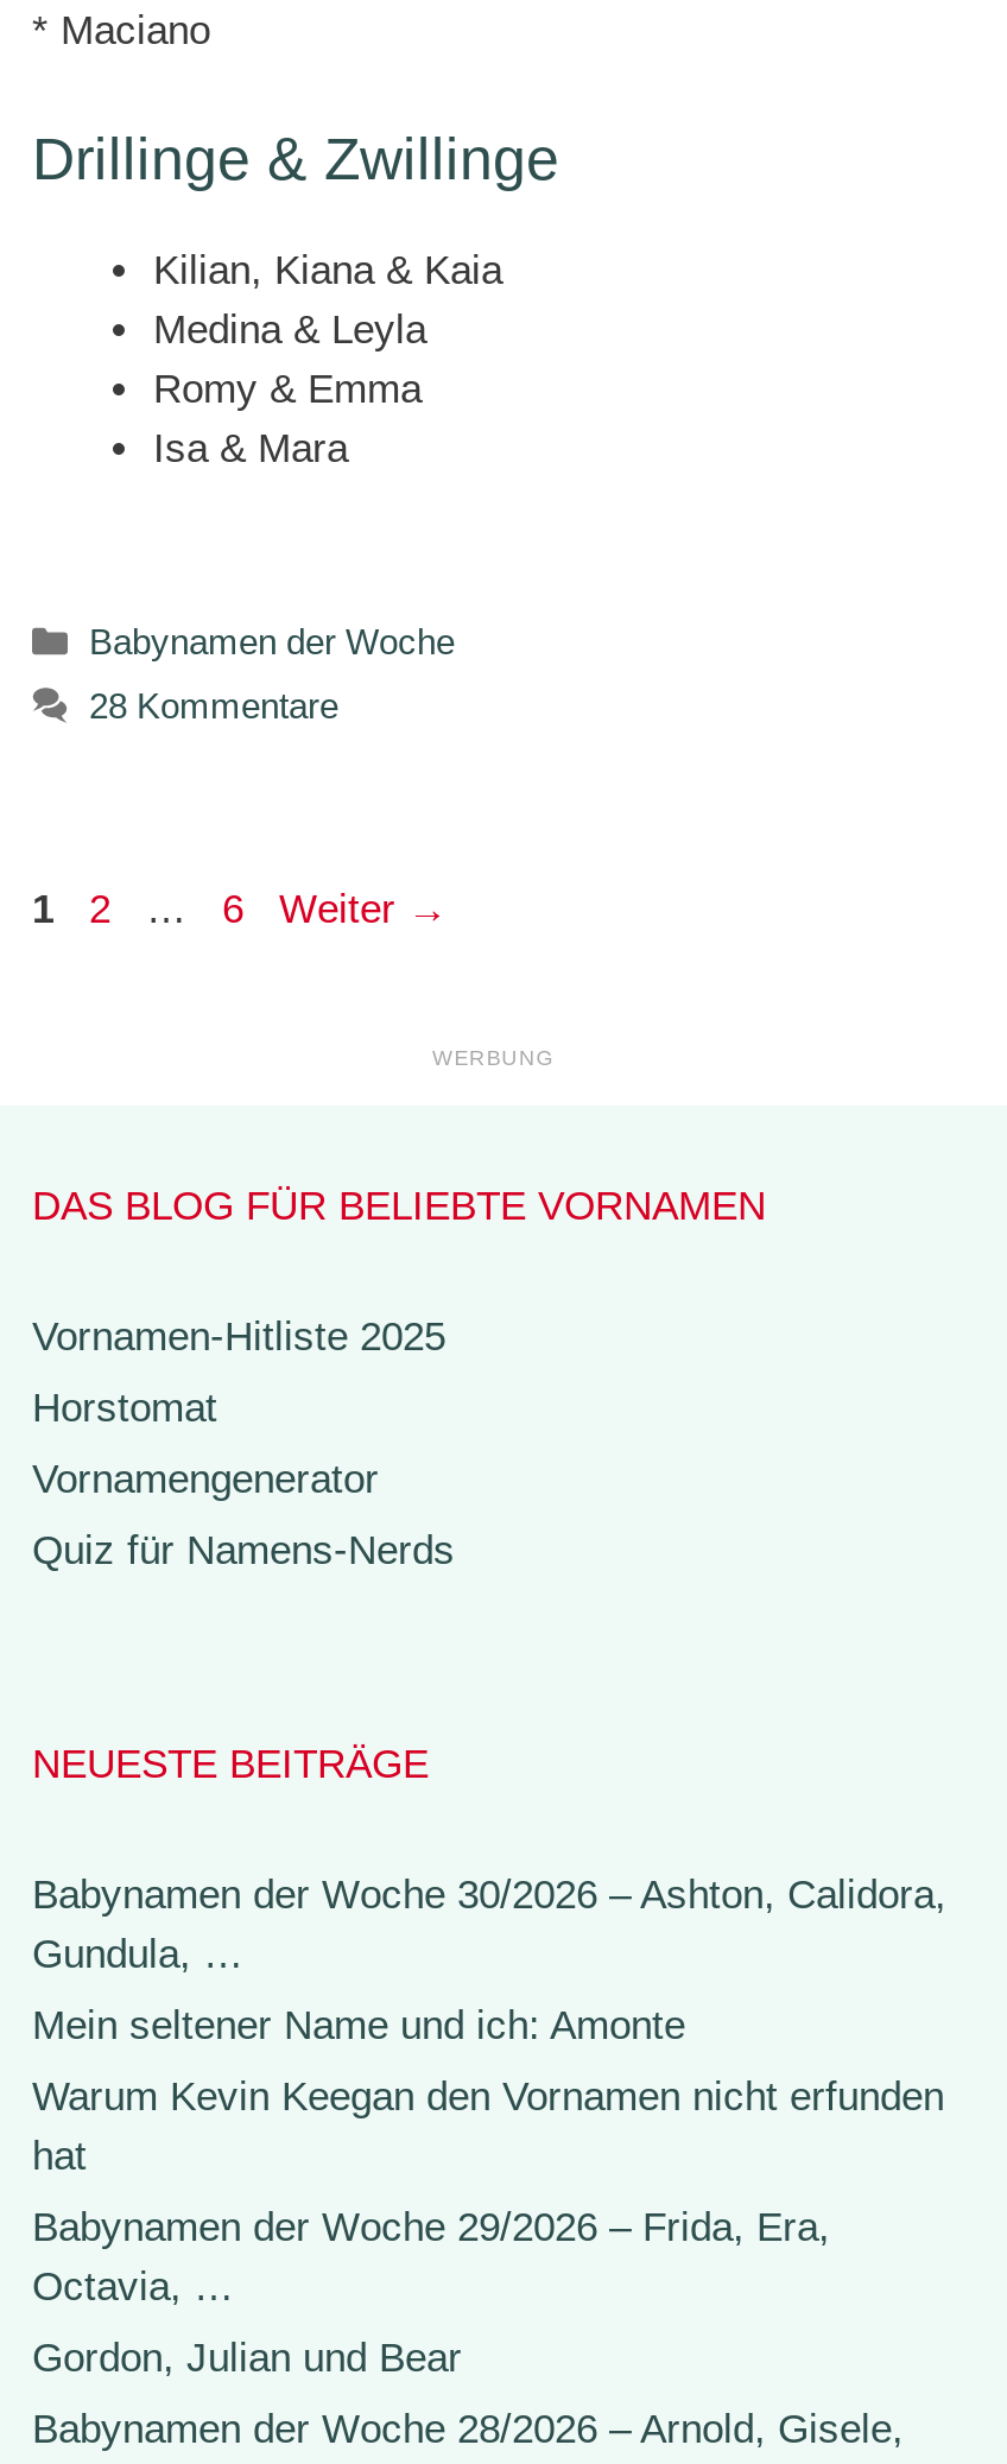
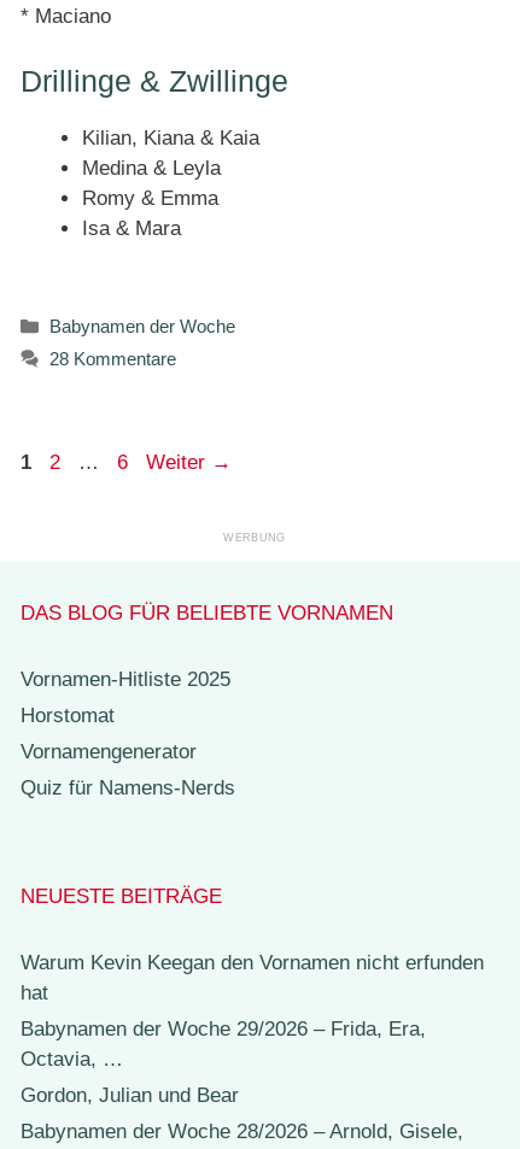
- Babynamen der Woche 30/2026 – Ashton, Calidora,
- Gundula, …
- Mein seltener Name und ich: Amonte
